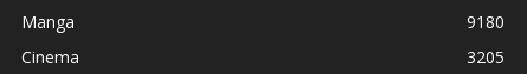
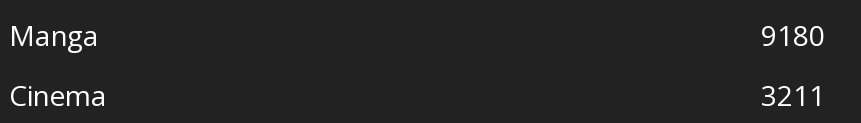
- 3205
+ 3211
